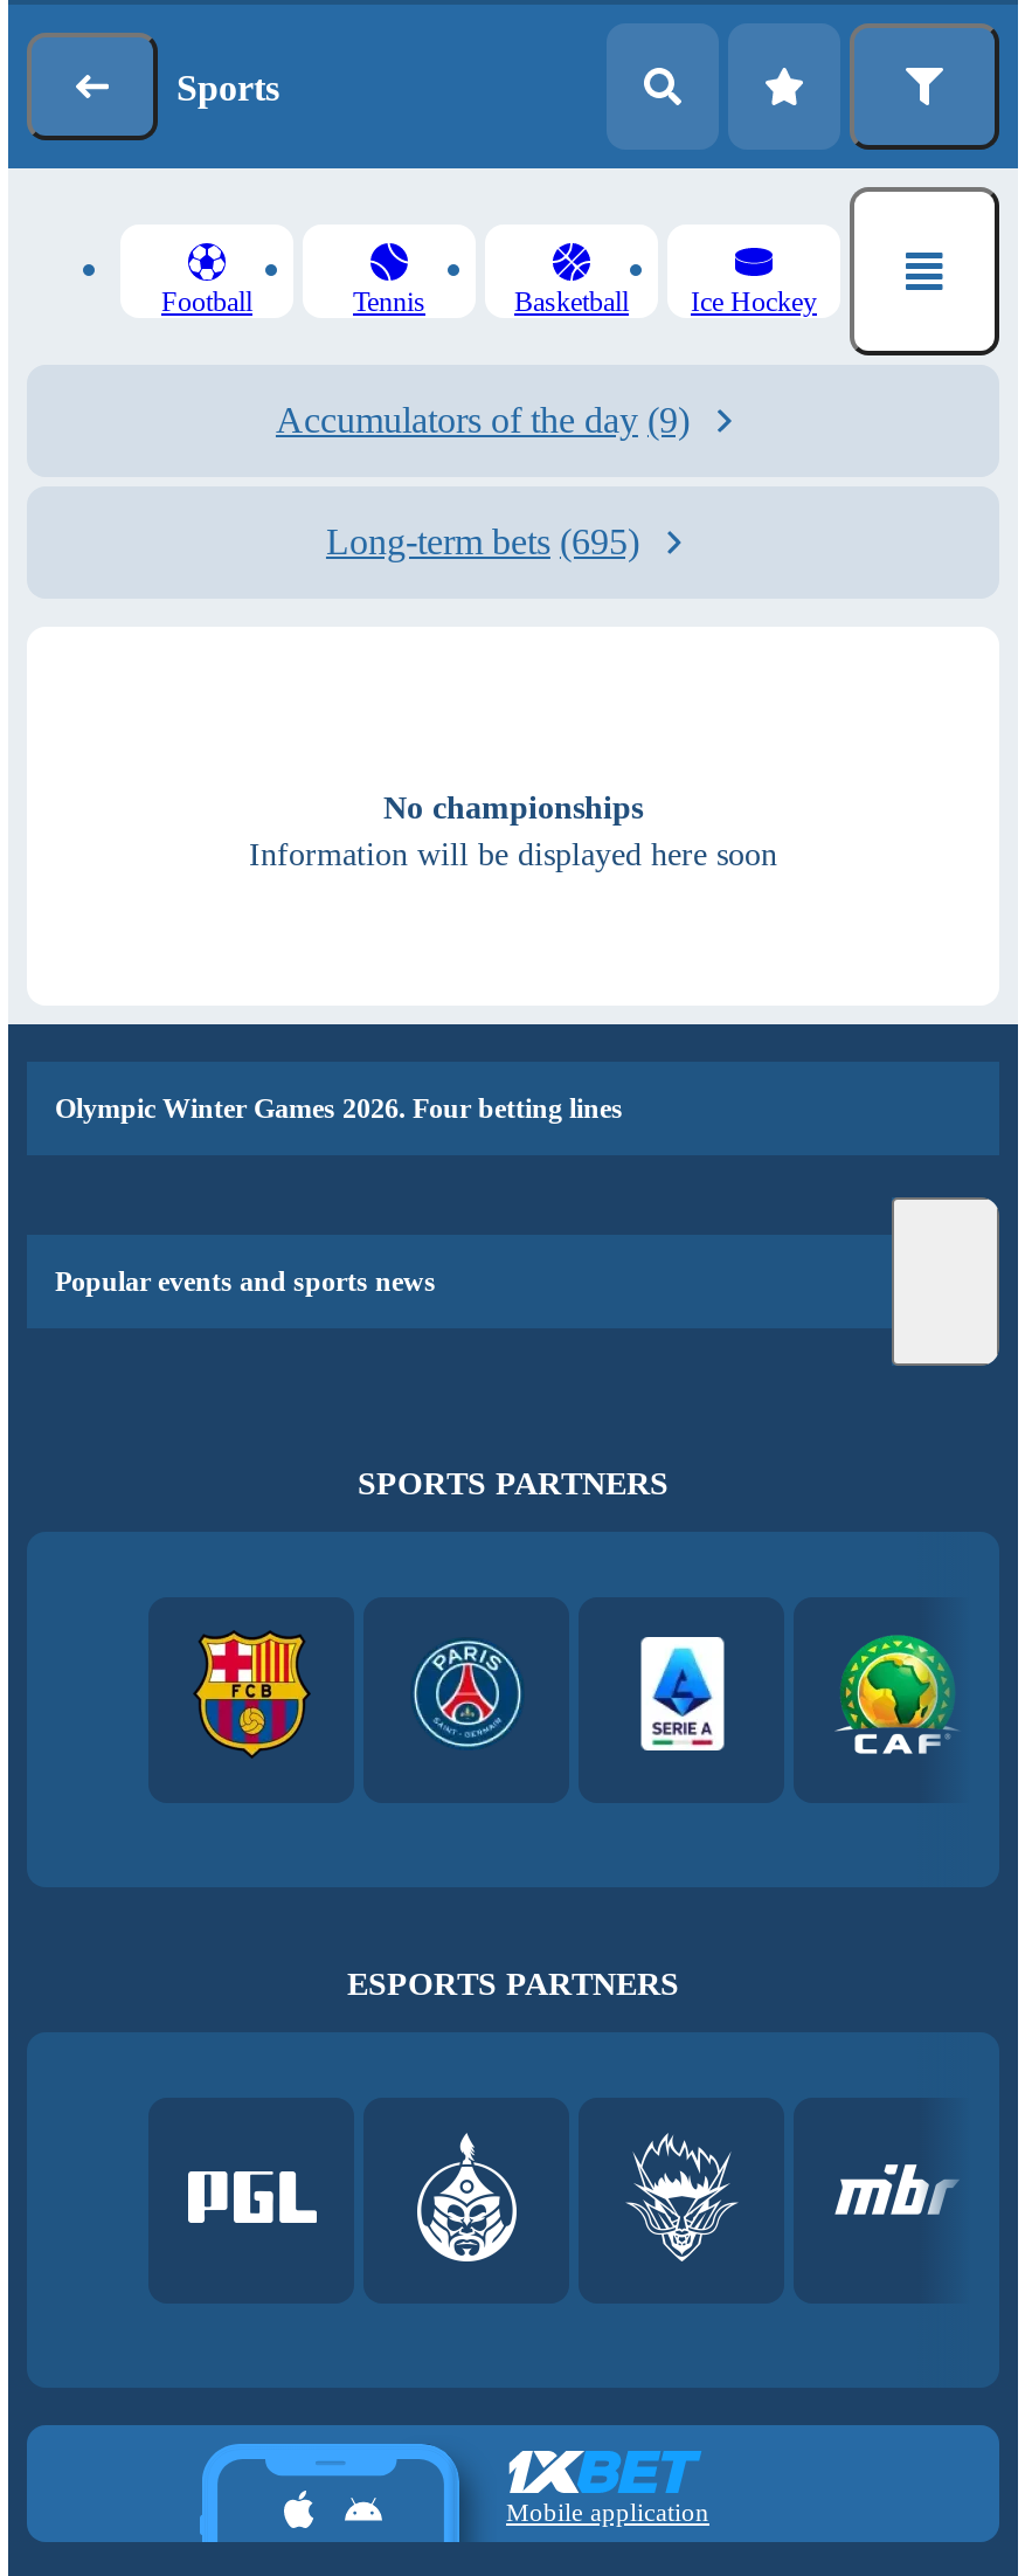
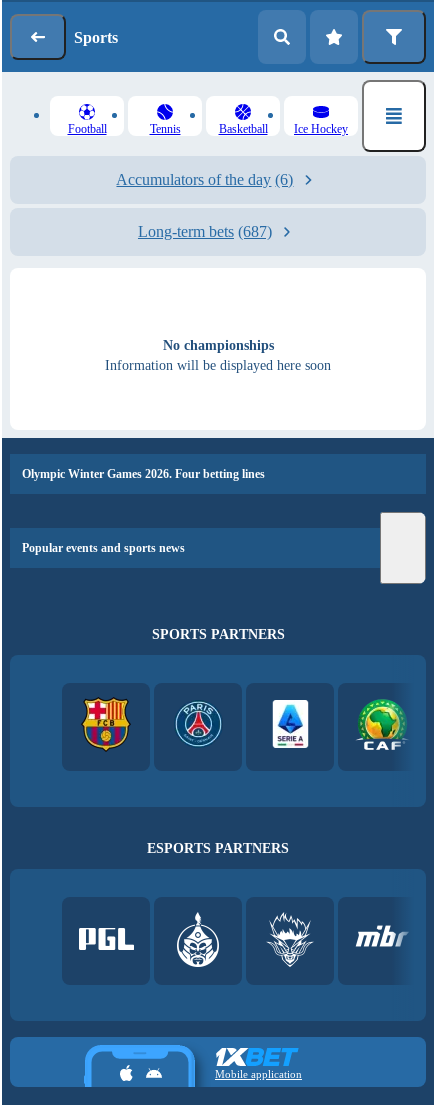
- Accumulators of the day (9)
+ Accumulators of the day (6)

- Long-term bets (695)
+ Long-term bets (687)
